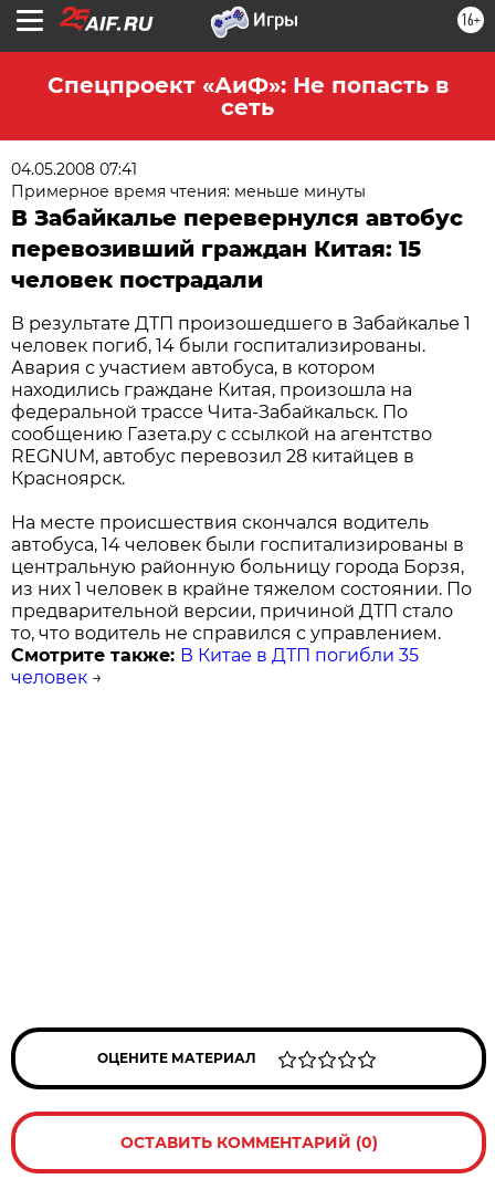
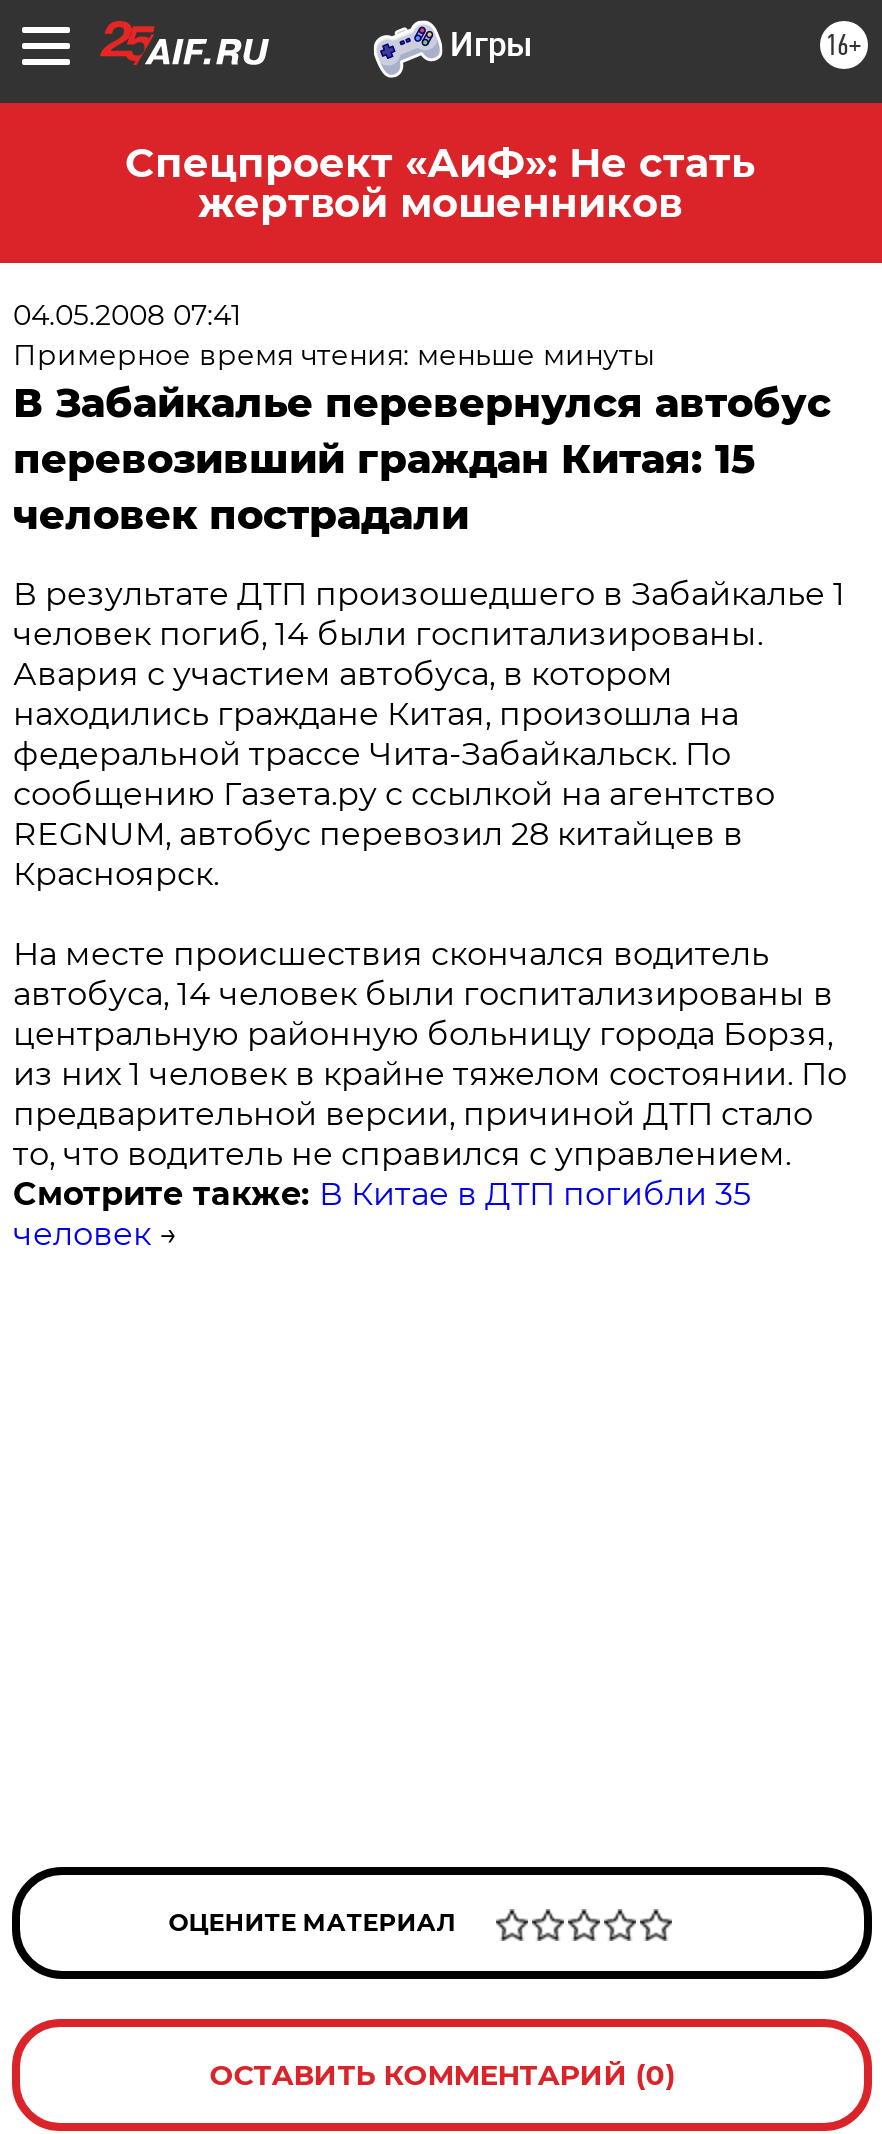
- Спецпроект «АиФ»: Не попасть в
- сеть
+ Спецпроект «АиФ»: Не стать
+ жертвой мошенников
